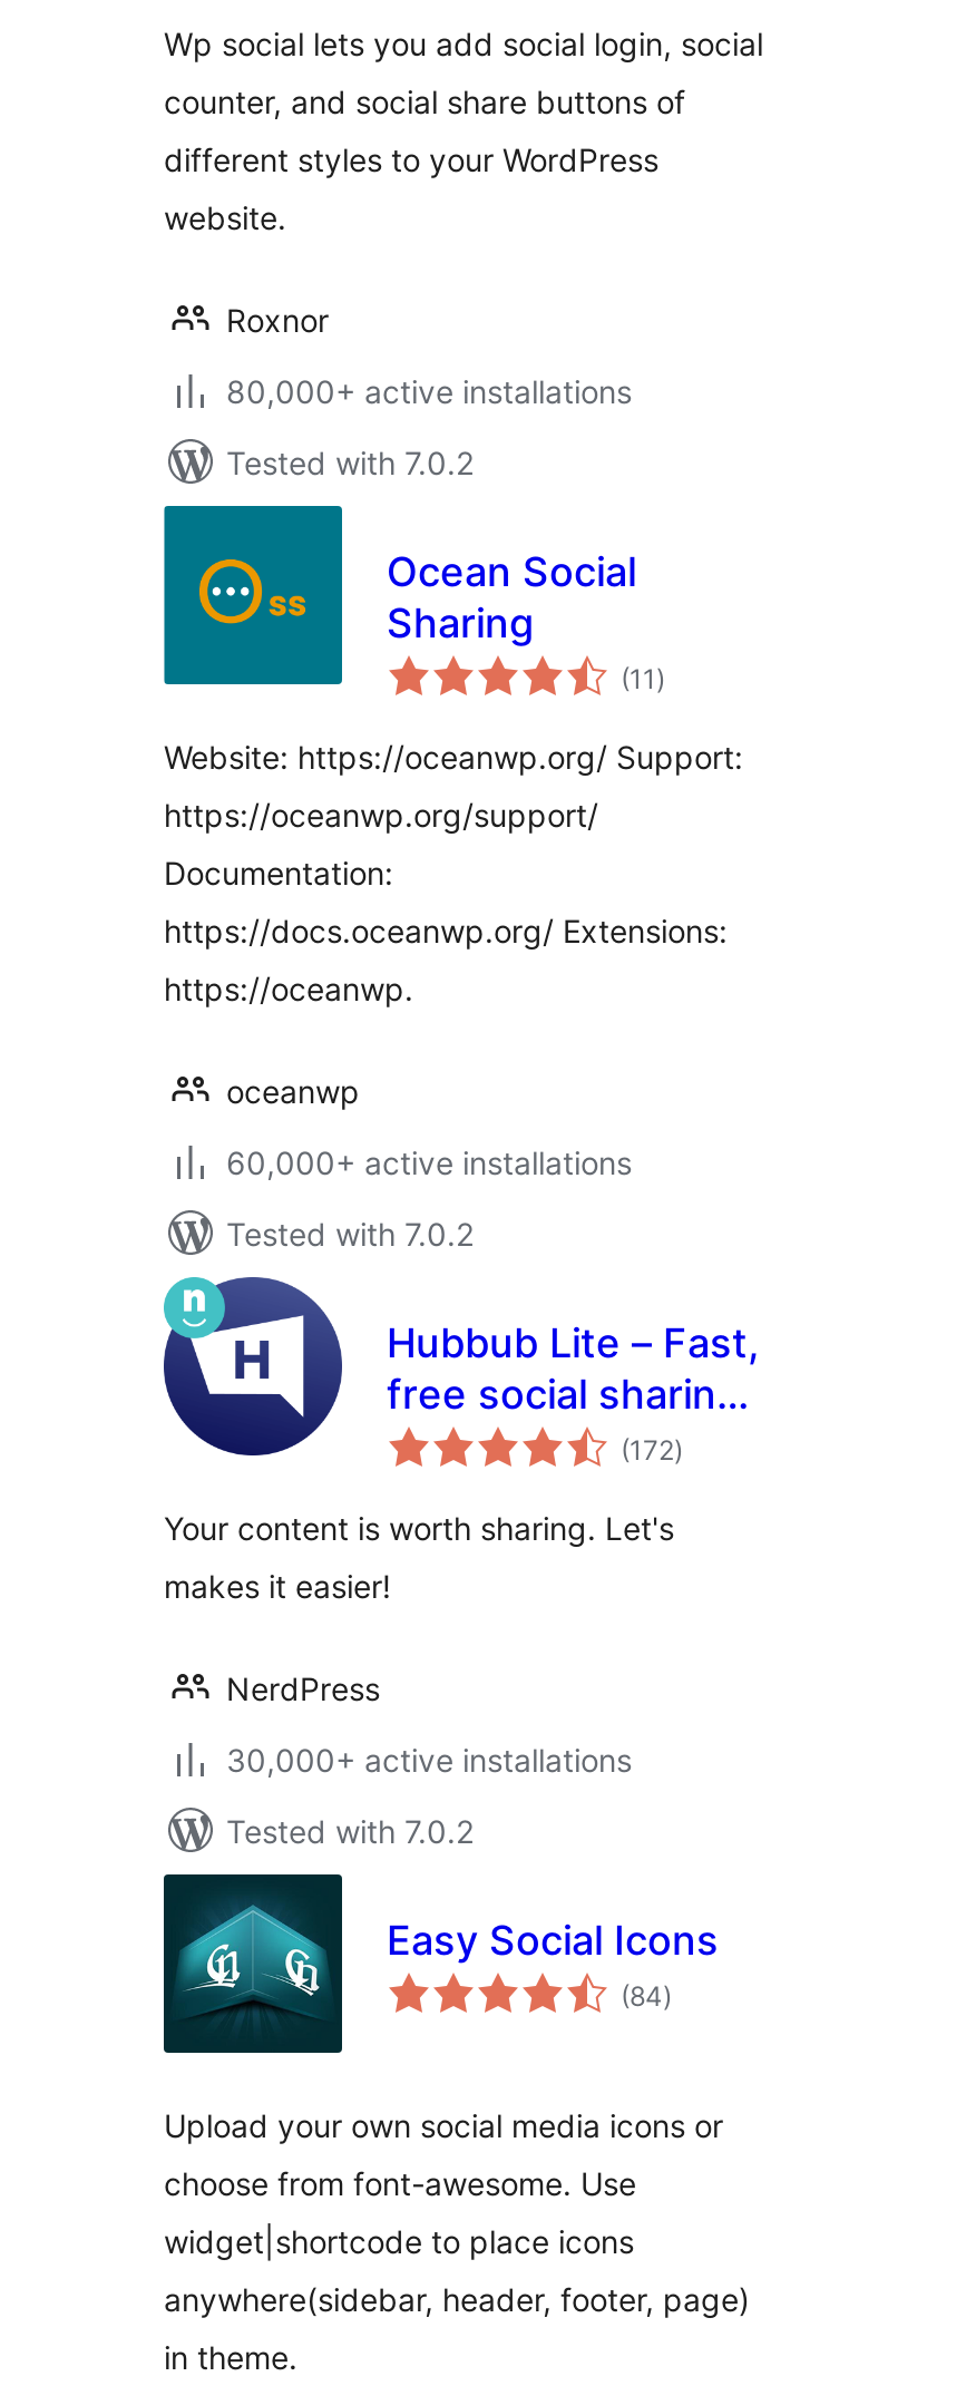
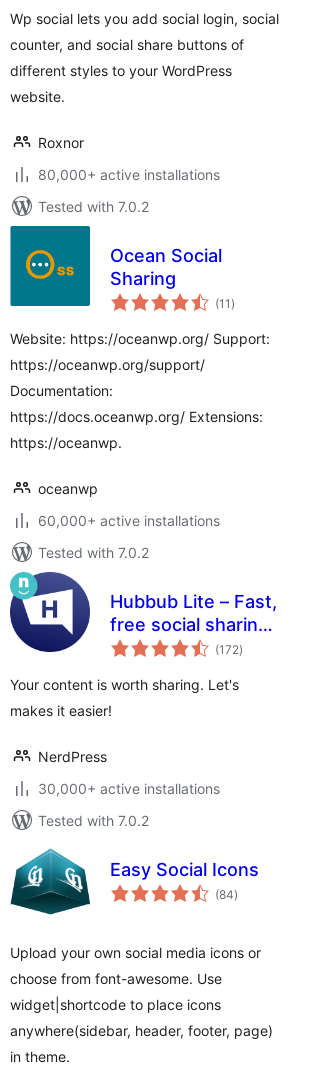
- [image]
+ [image]
